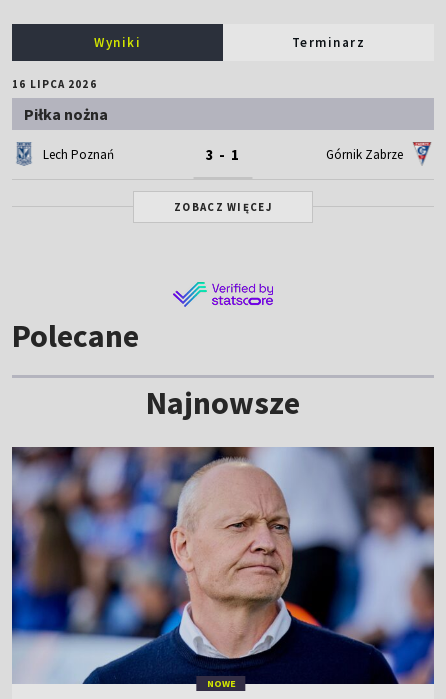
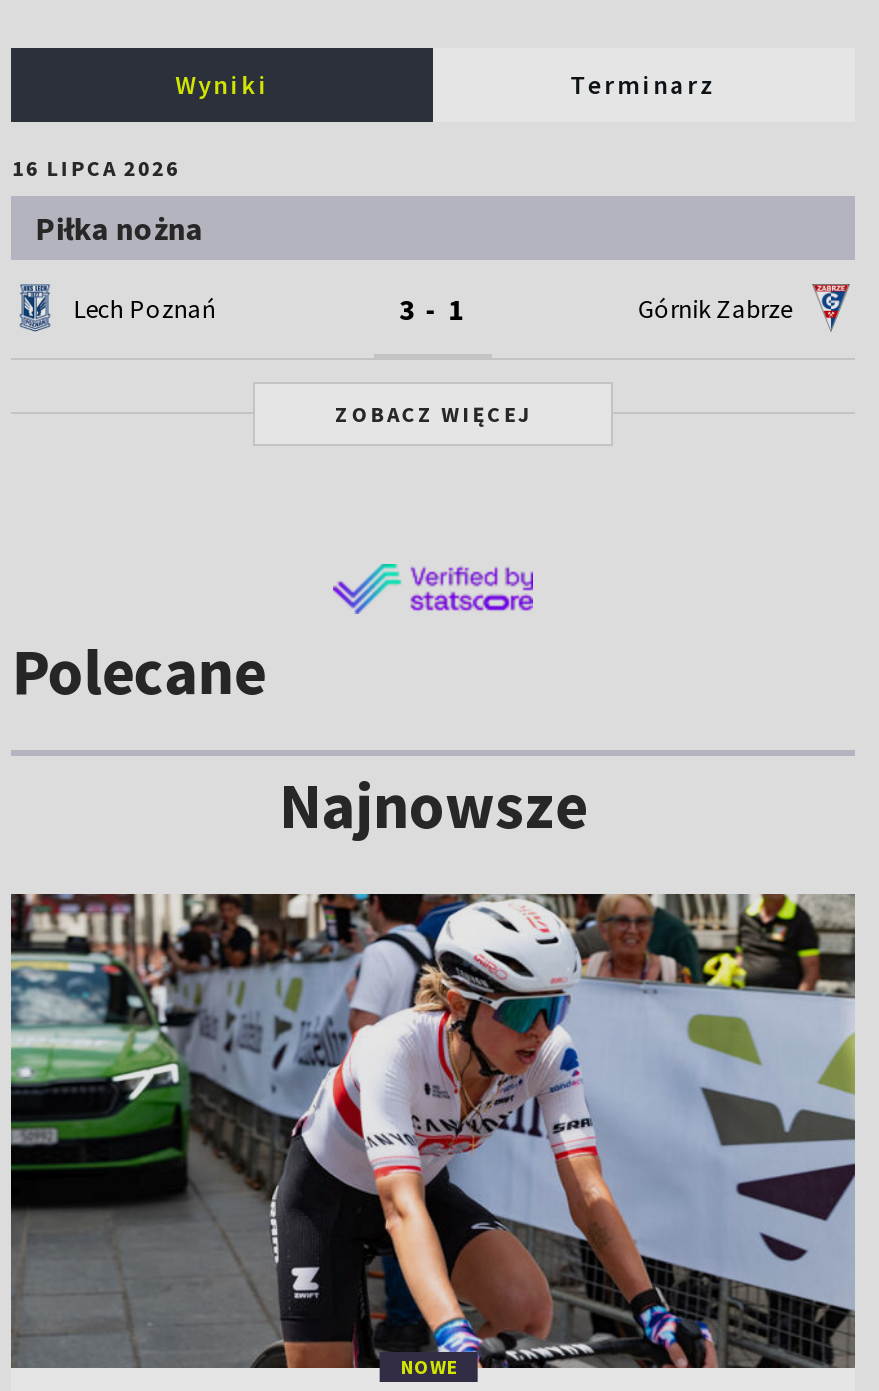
- [image]
+ [image]
